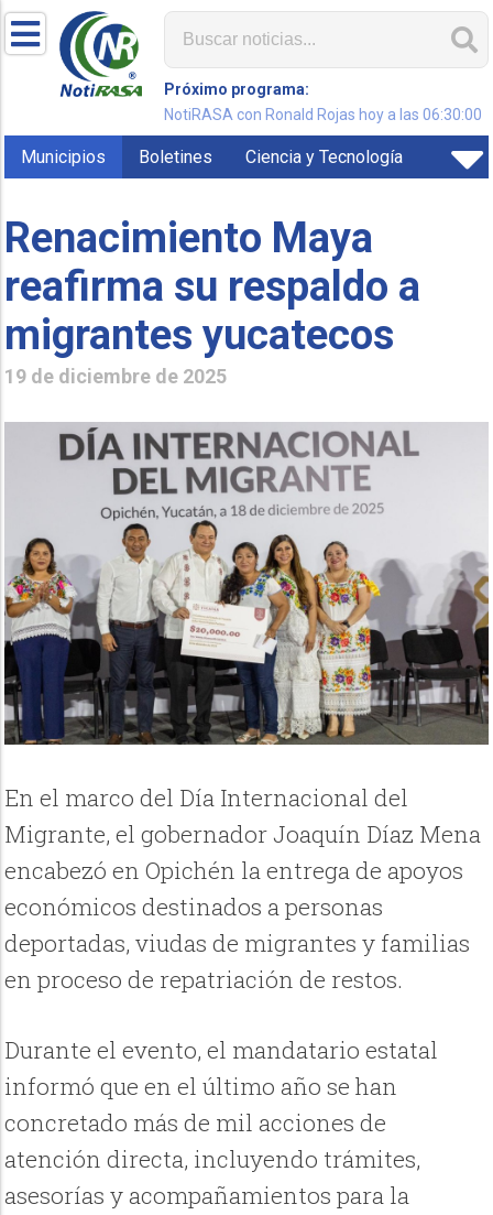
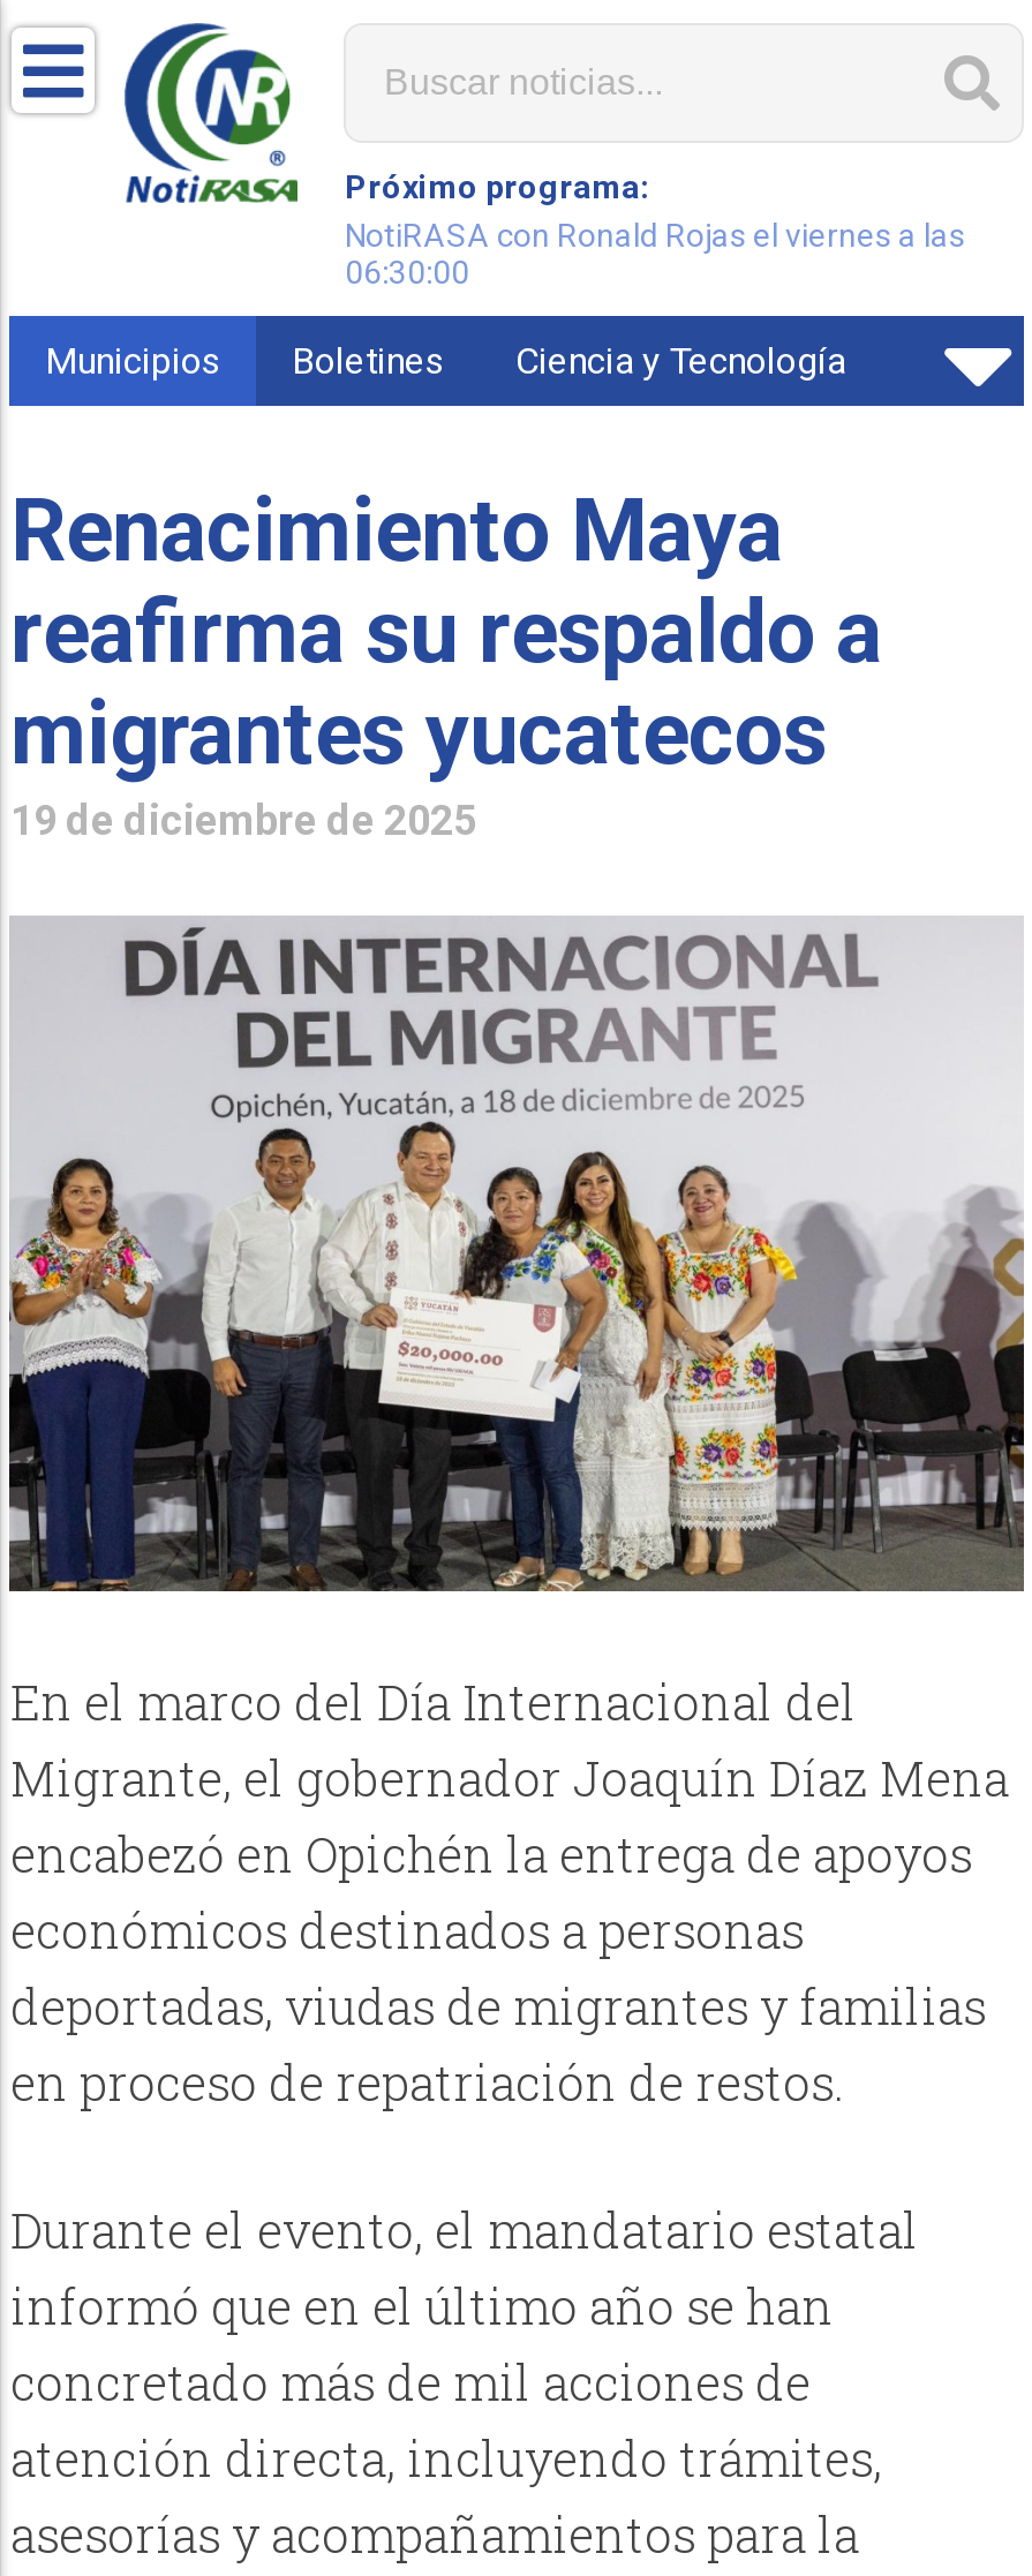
- NotiRASA con Ronald Rojas hoy a las 06:30:00
+ NotiRASA con Ronald Rojas el viernes a las
+ 06:30:00
